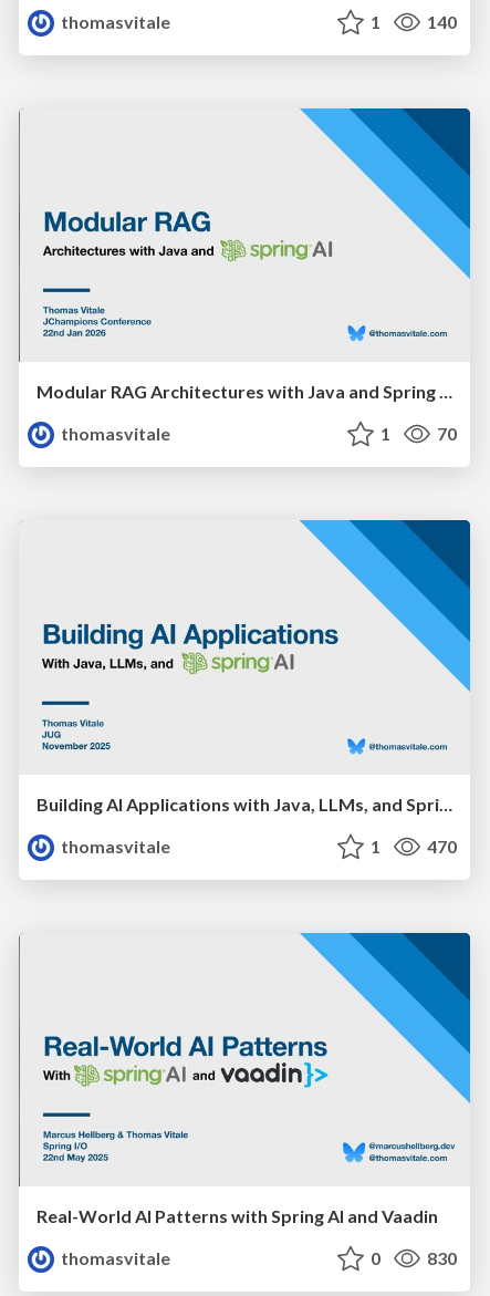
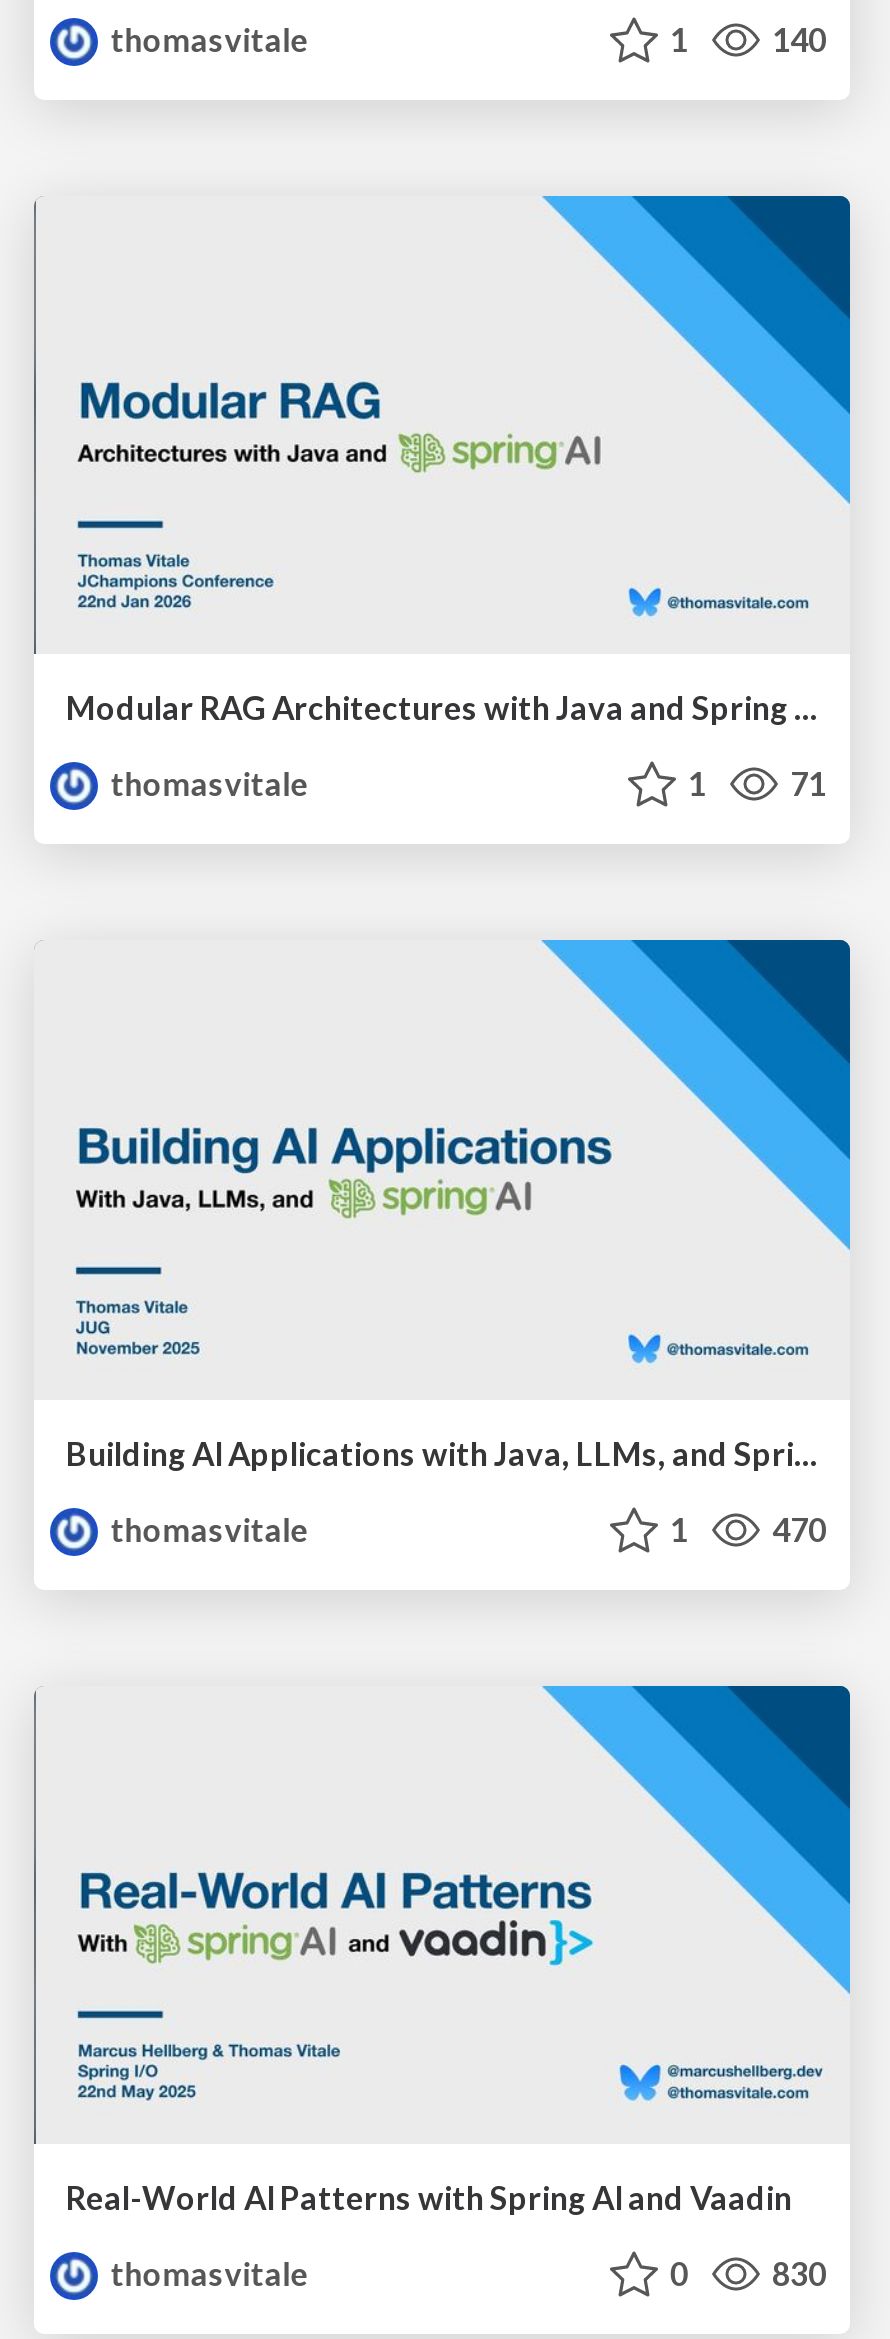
- 70
+ 71
